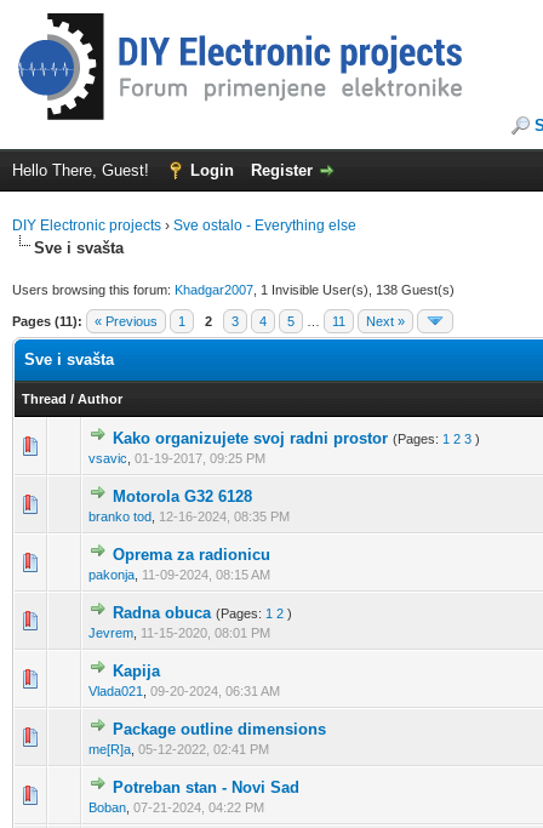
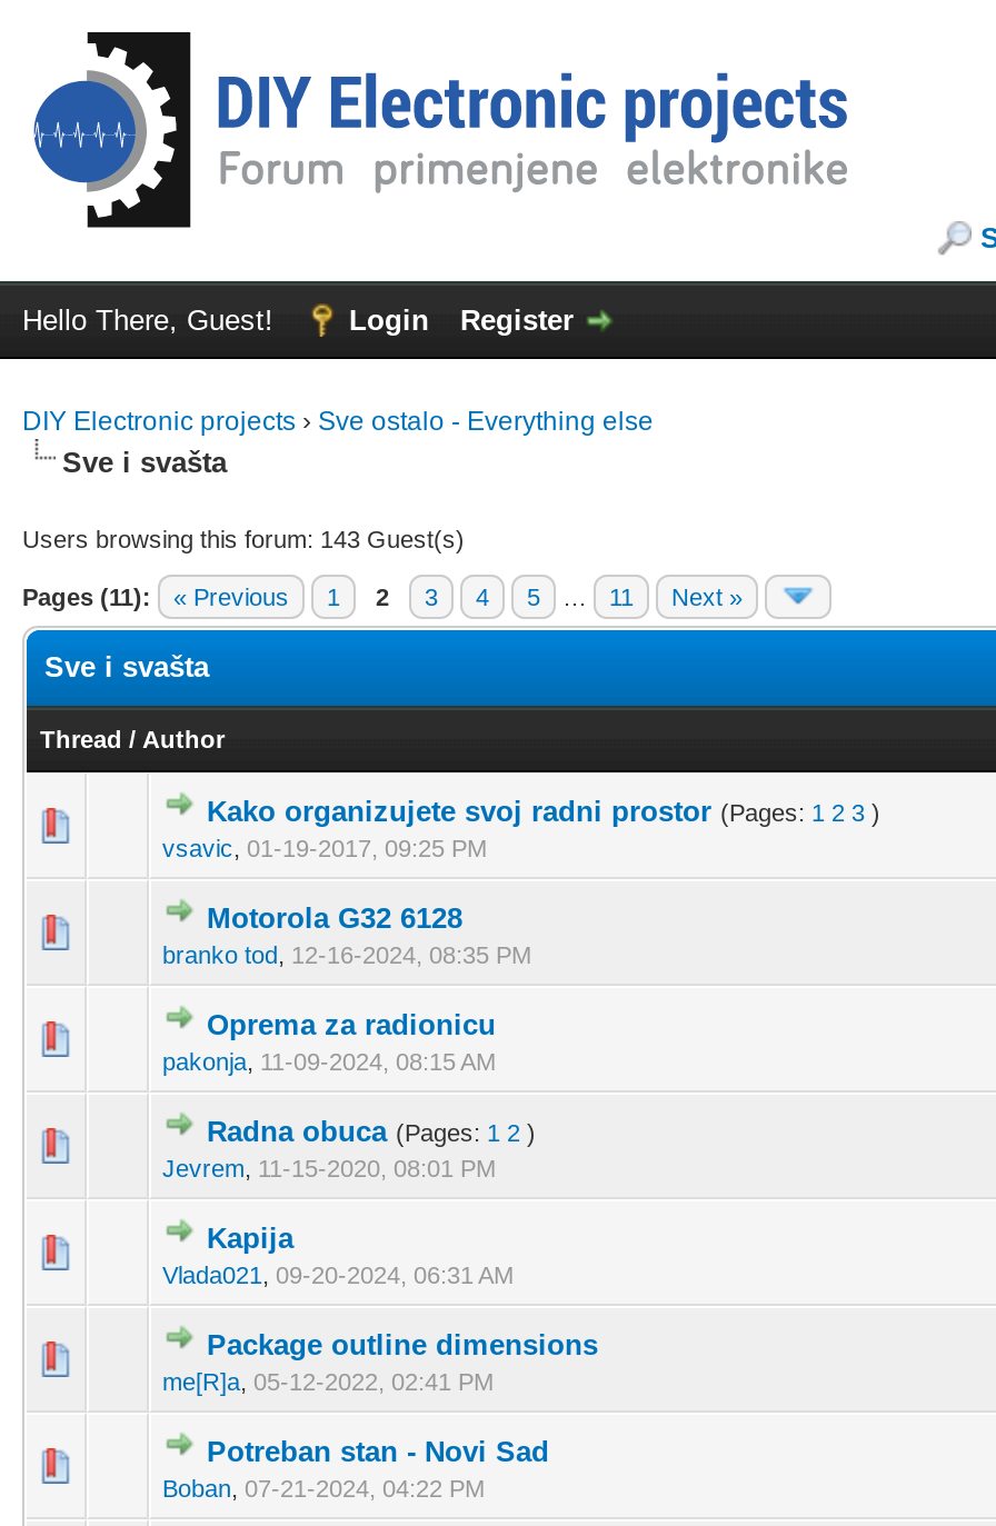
- Users browsing this forum: Khadgar2007, 1 Invisible User(s), 138 Guest(s)
+ Users browsing this forum: 143 Guest(s)
